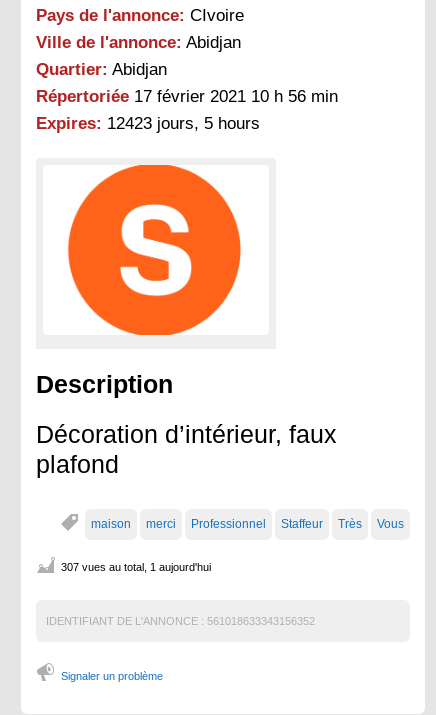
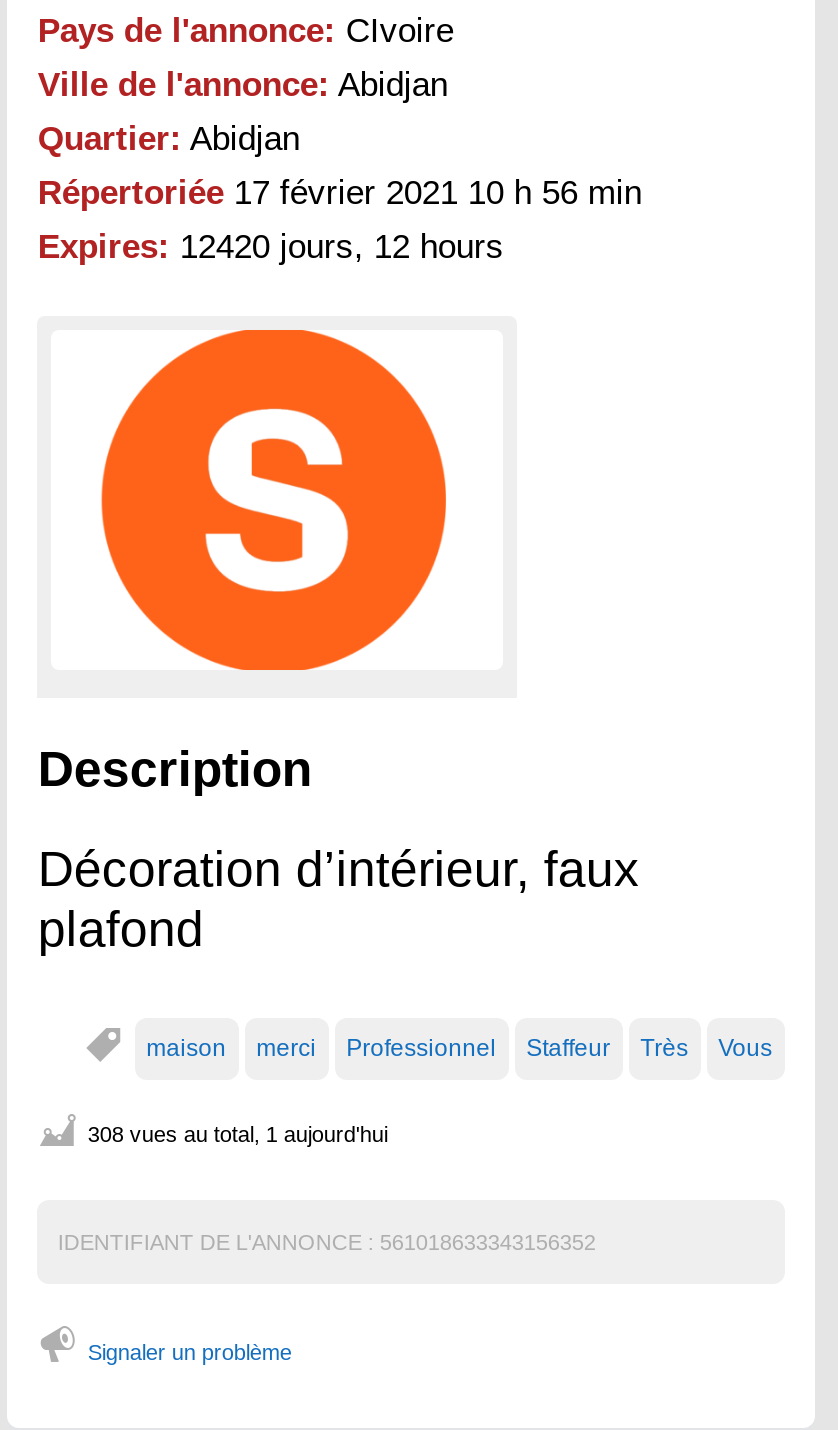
- Expires: 12423 jours, 5 hours
+ Expires: 12420 jours, 12 hours

- 307 vues au total, 1 aujourd'hui
+ 308 vues au total, 1 aujourd'hui
